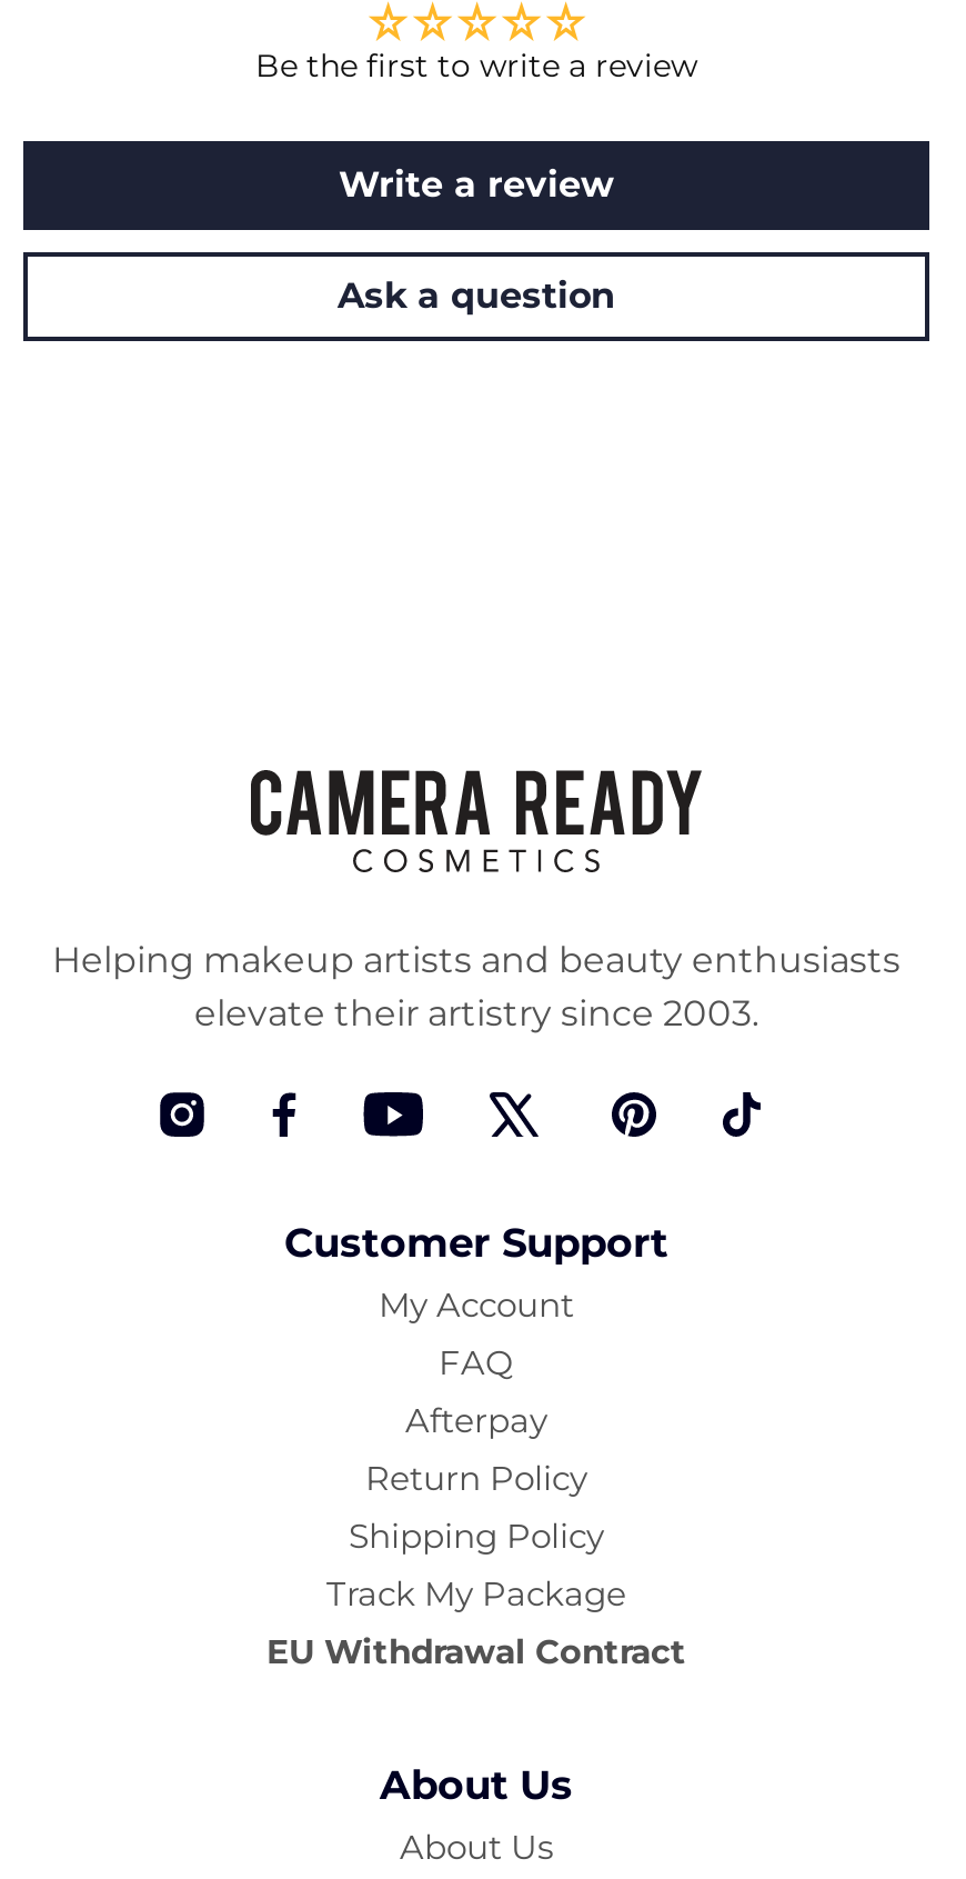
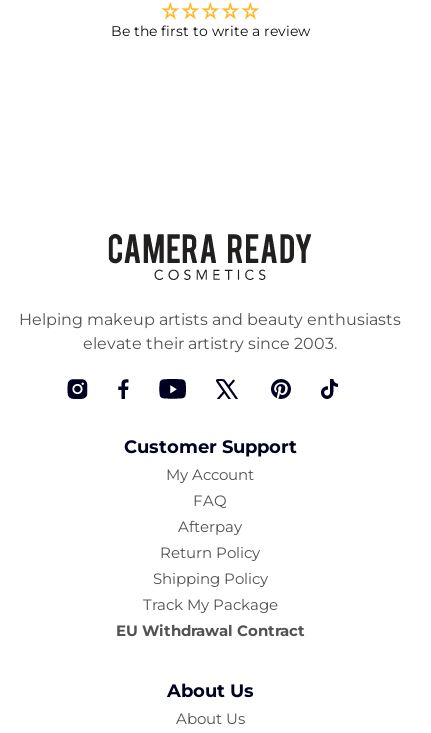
- Write a review
- Ask a question
